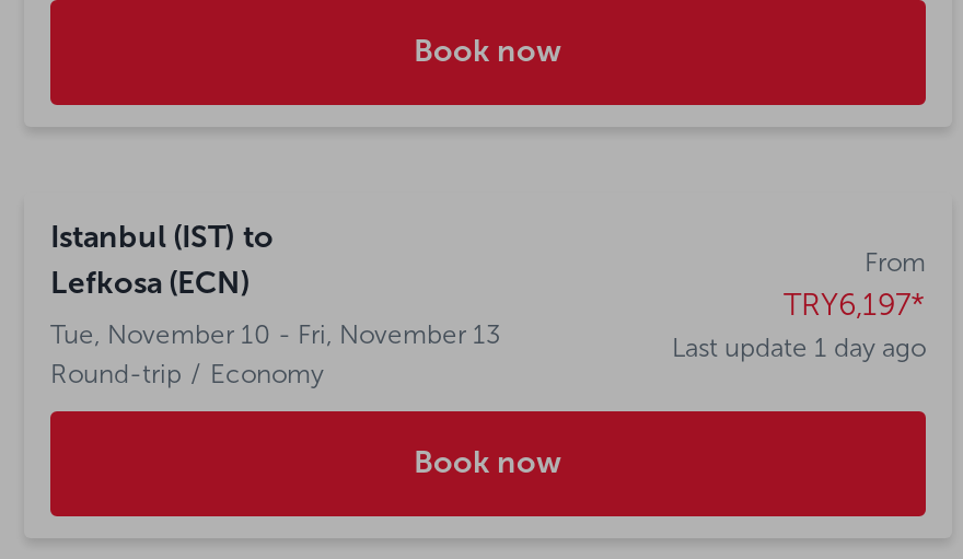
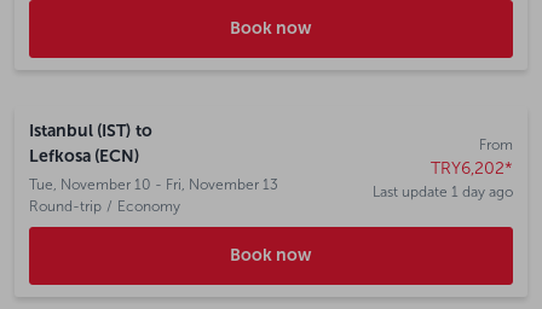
- TRY6,197*
+ TRY6,202*
